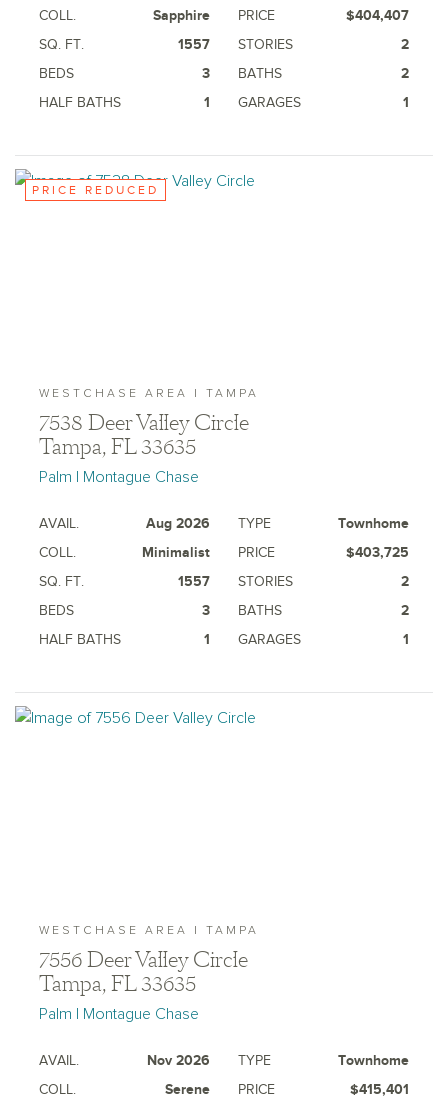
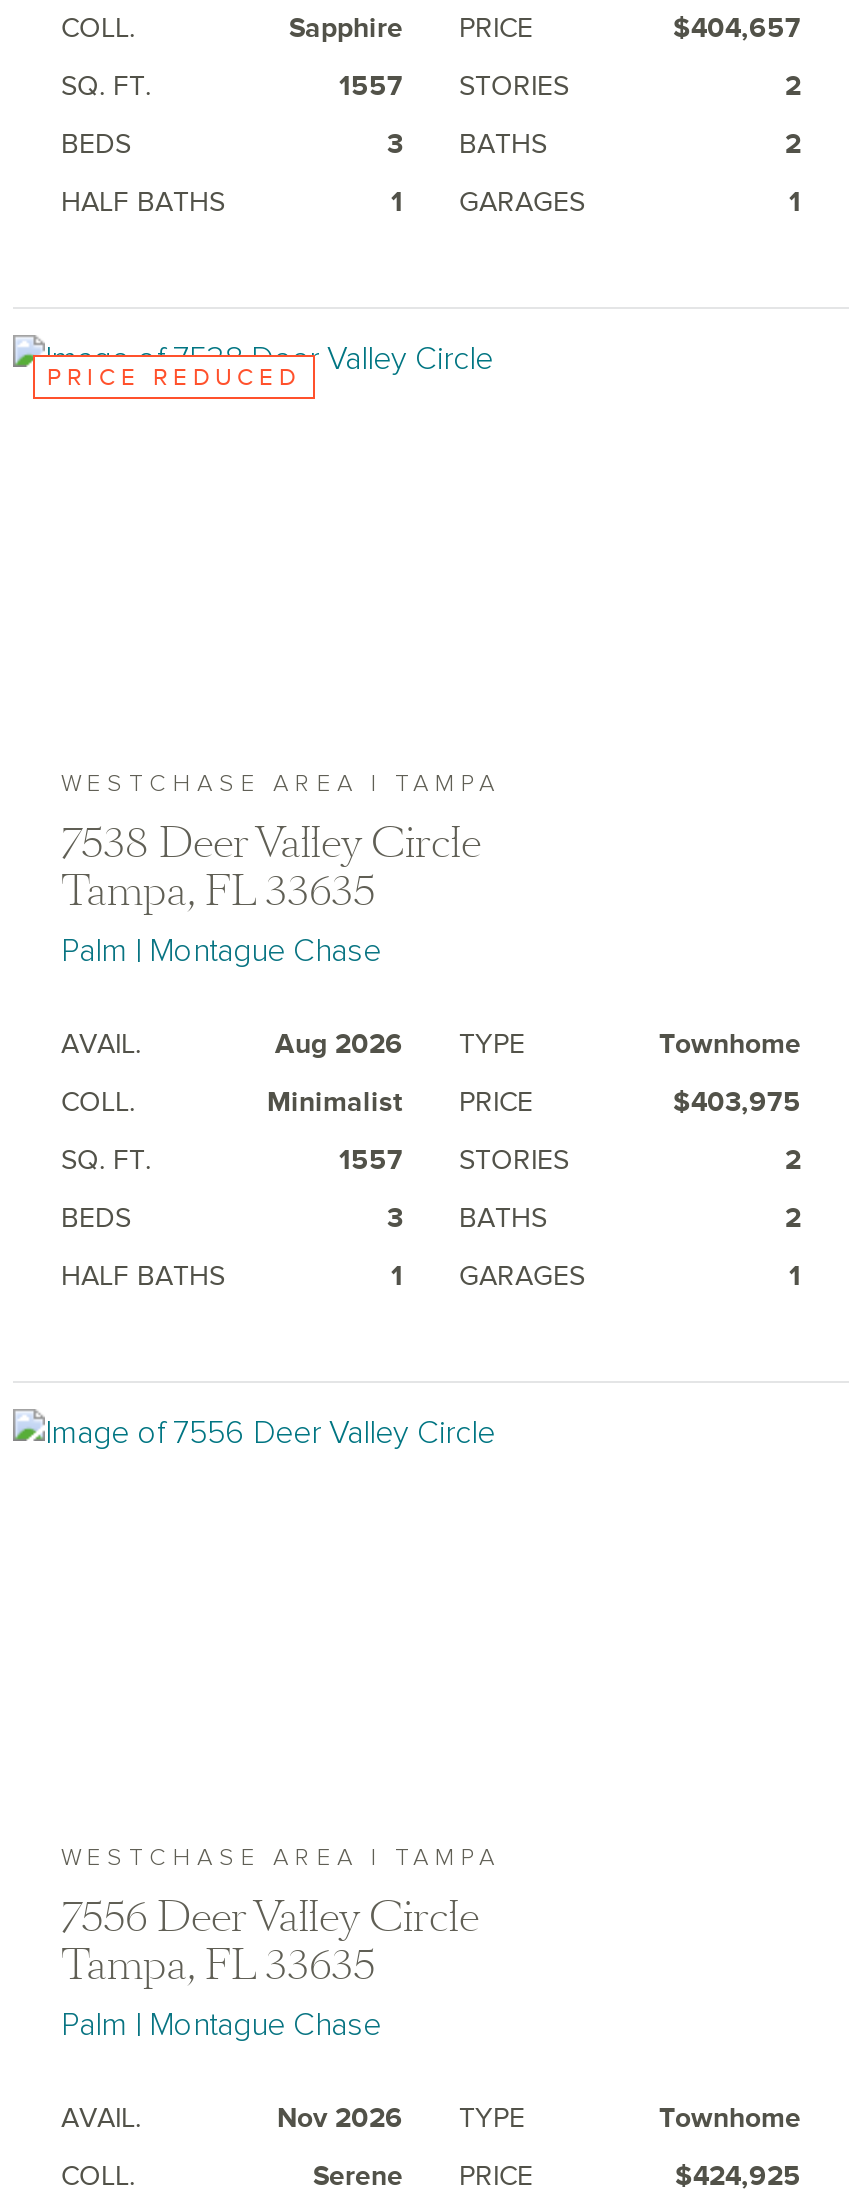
- $404,407
+ $404,657

- $403,725
+ $403,975

- $415,401
+ $424,925
